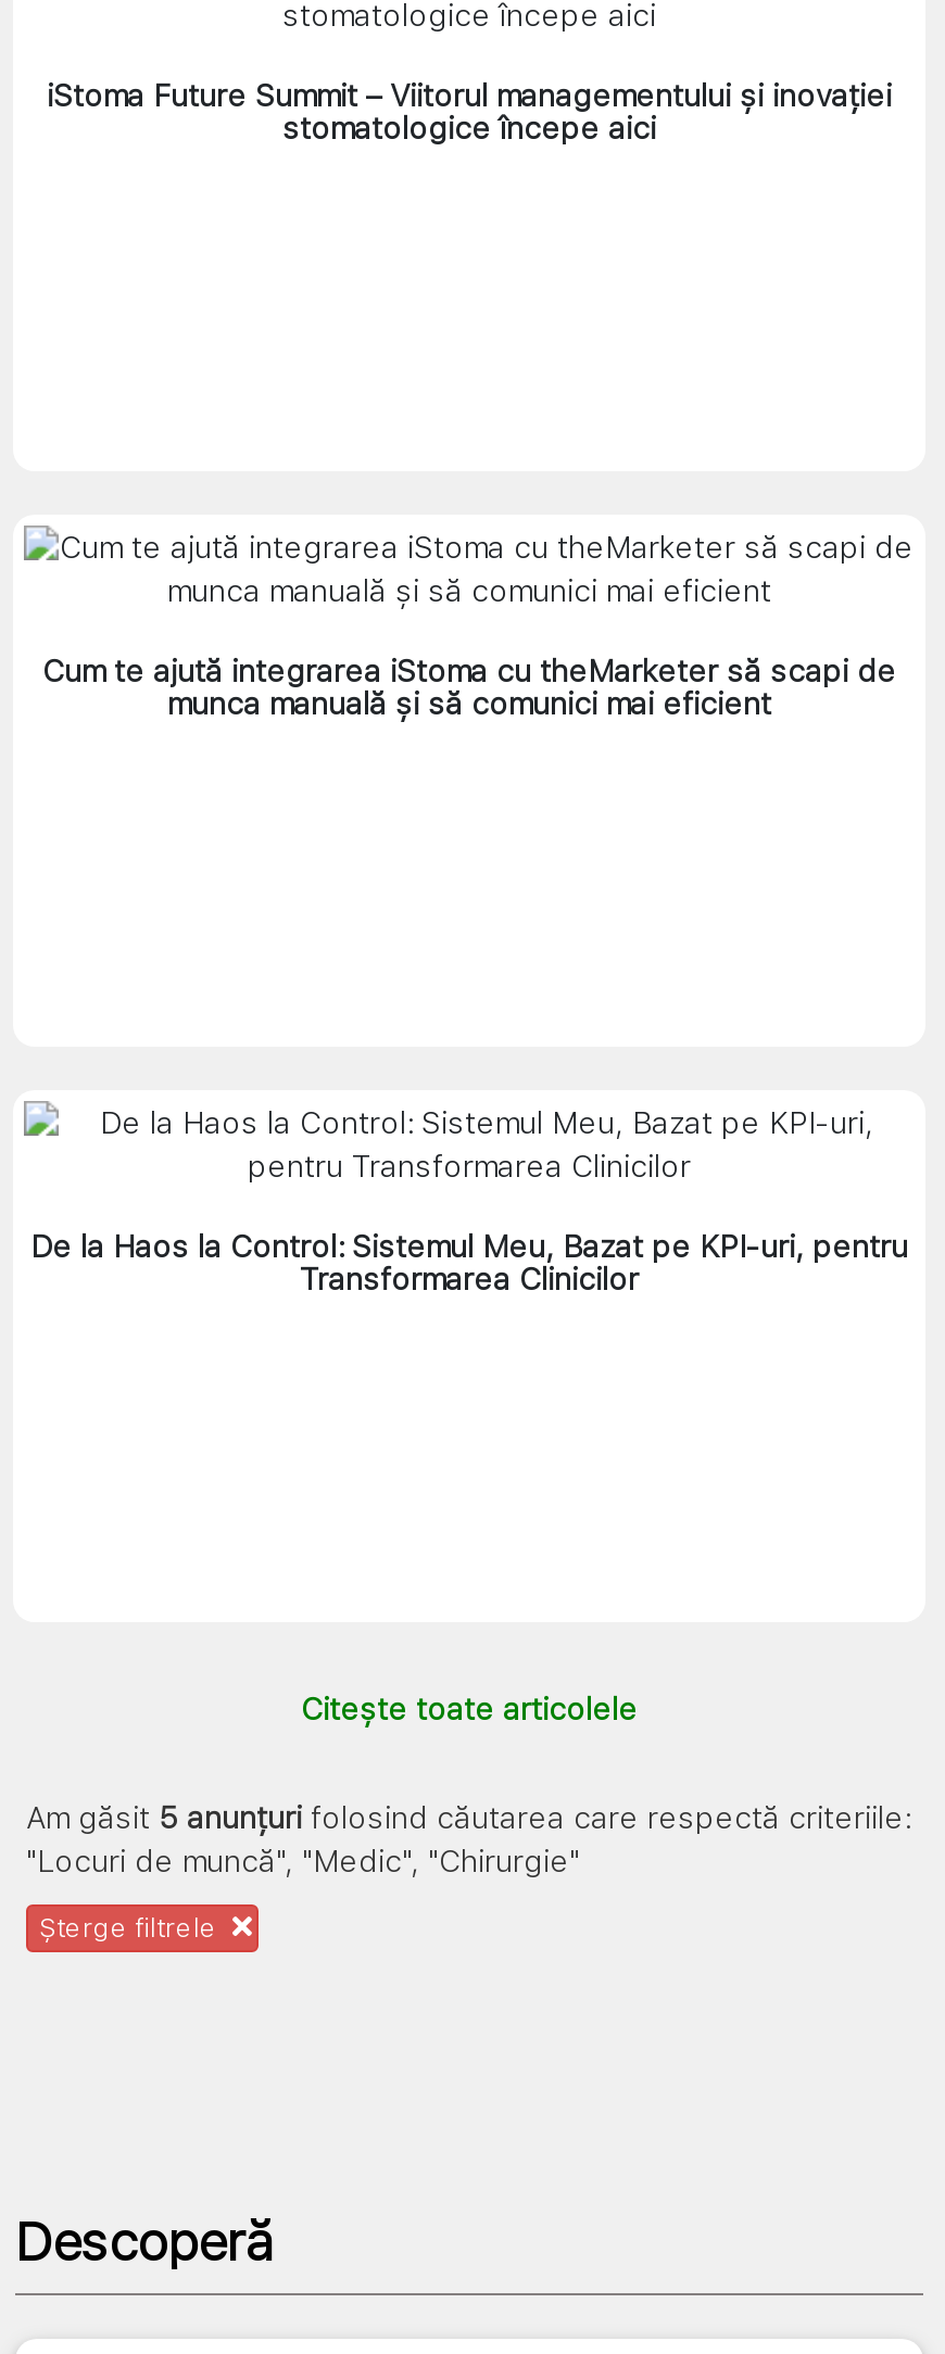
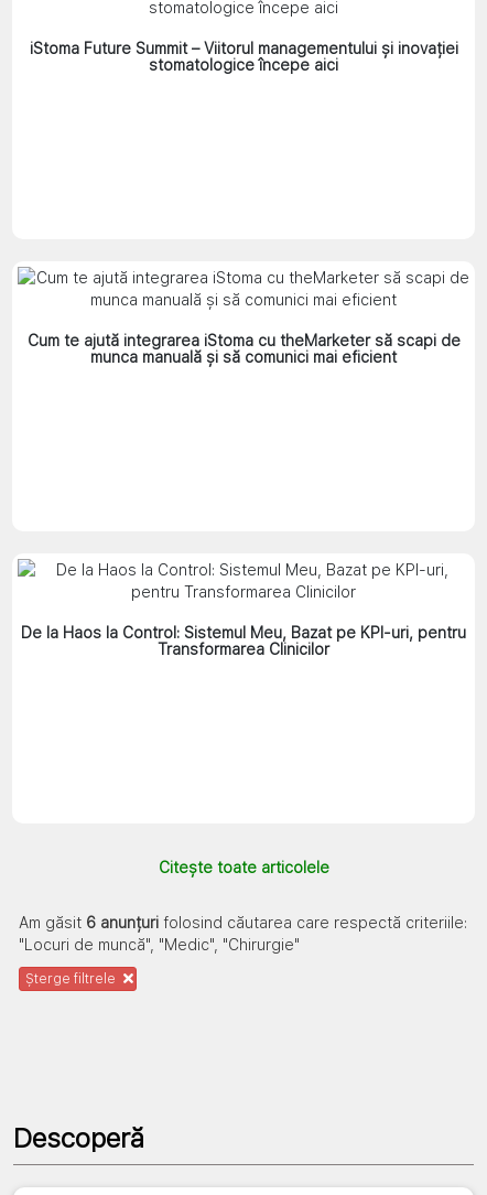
- Am găsit 5 anunțuri folosind căutarea care respectă criteriile:
+ Am găsit 6 anunțuri folosind căutarea care respectă criteriile:
